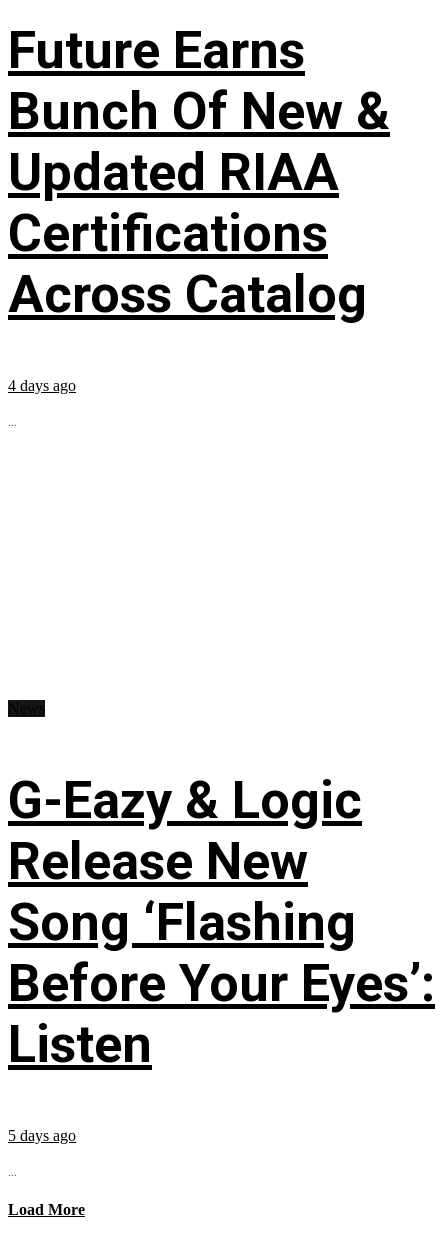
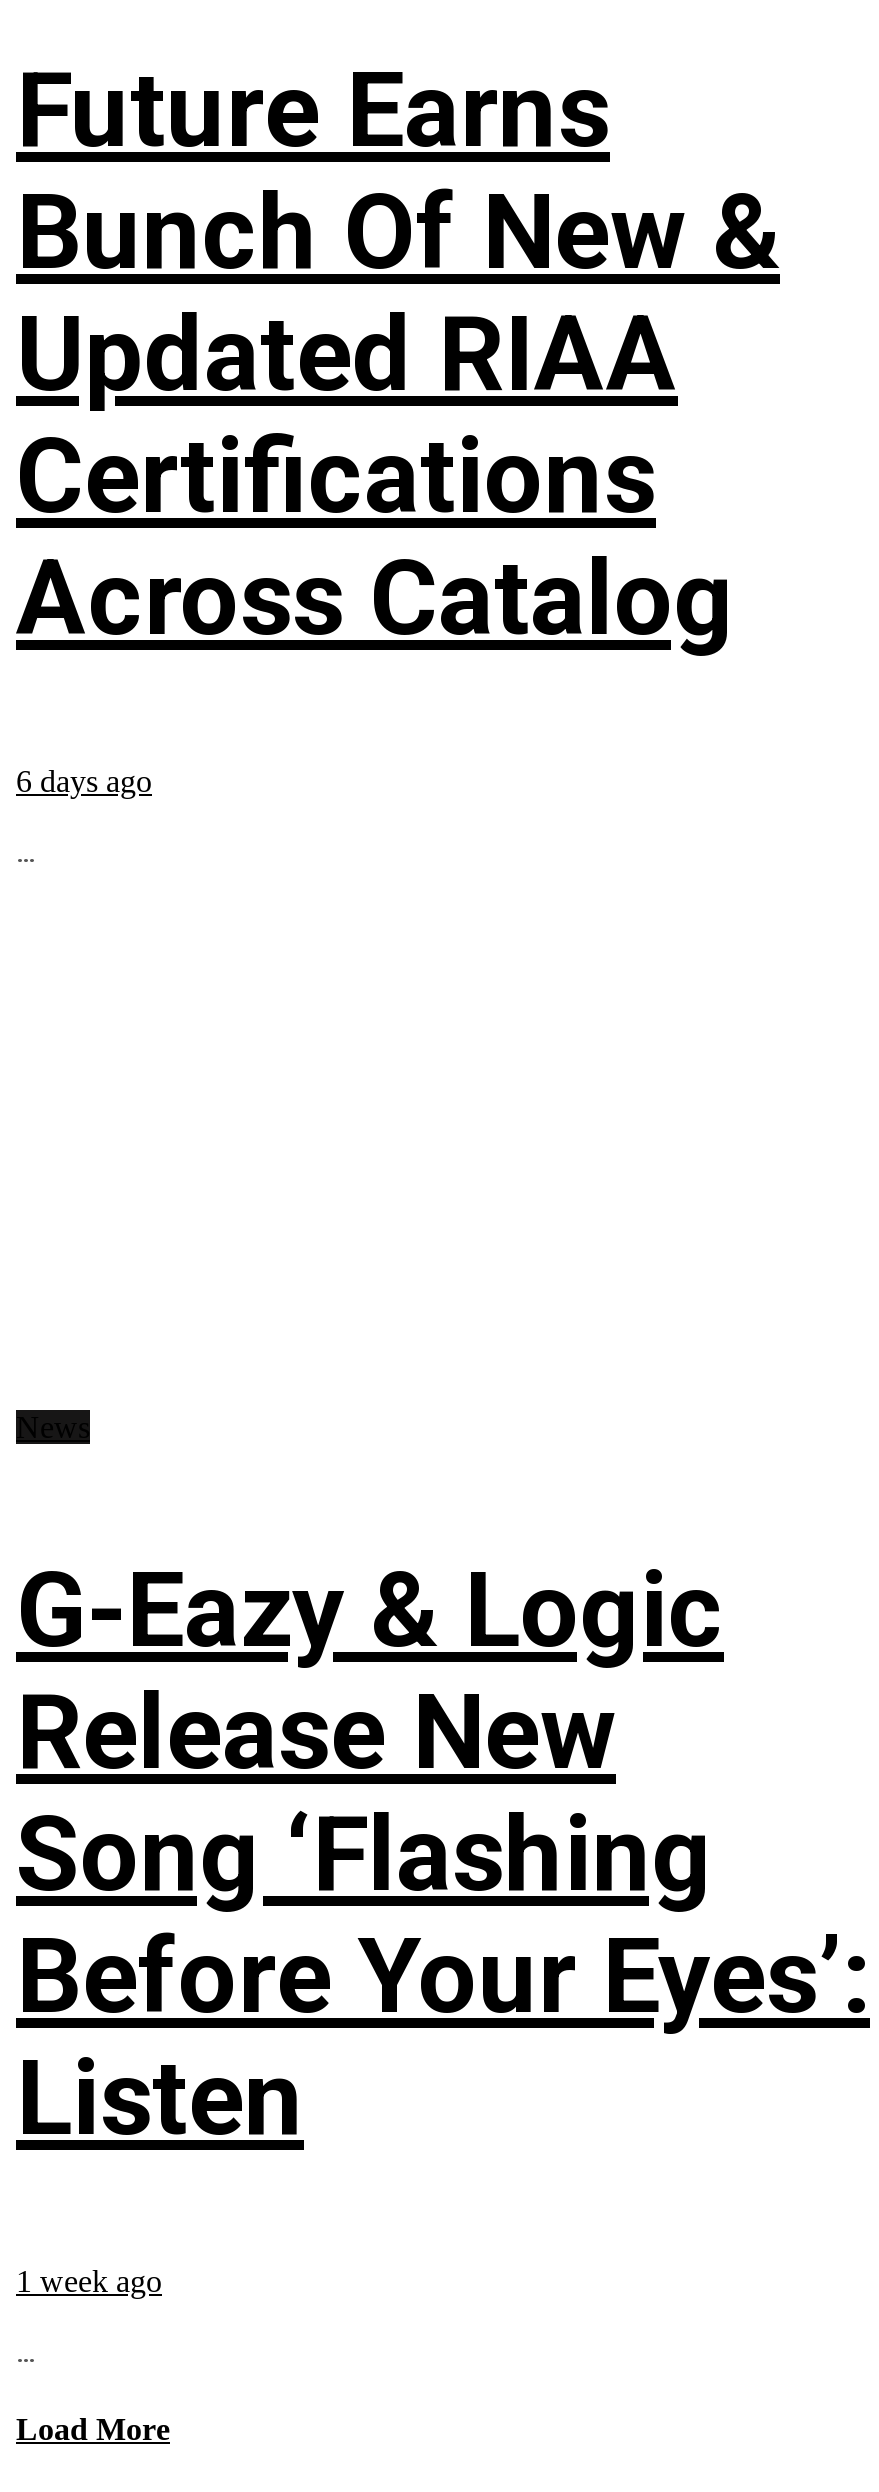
- 4 days ago
+ 6 days ago

- 5 days ago
+ 1 week ago
